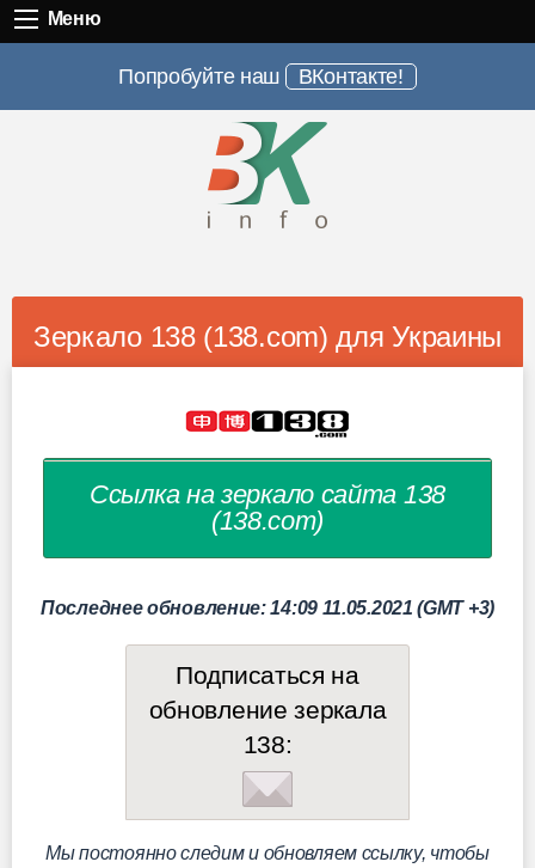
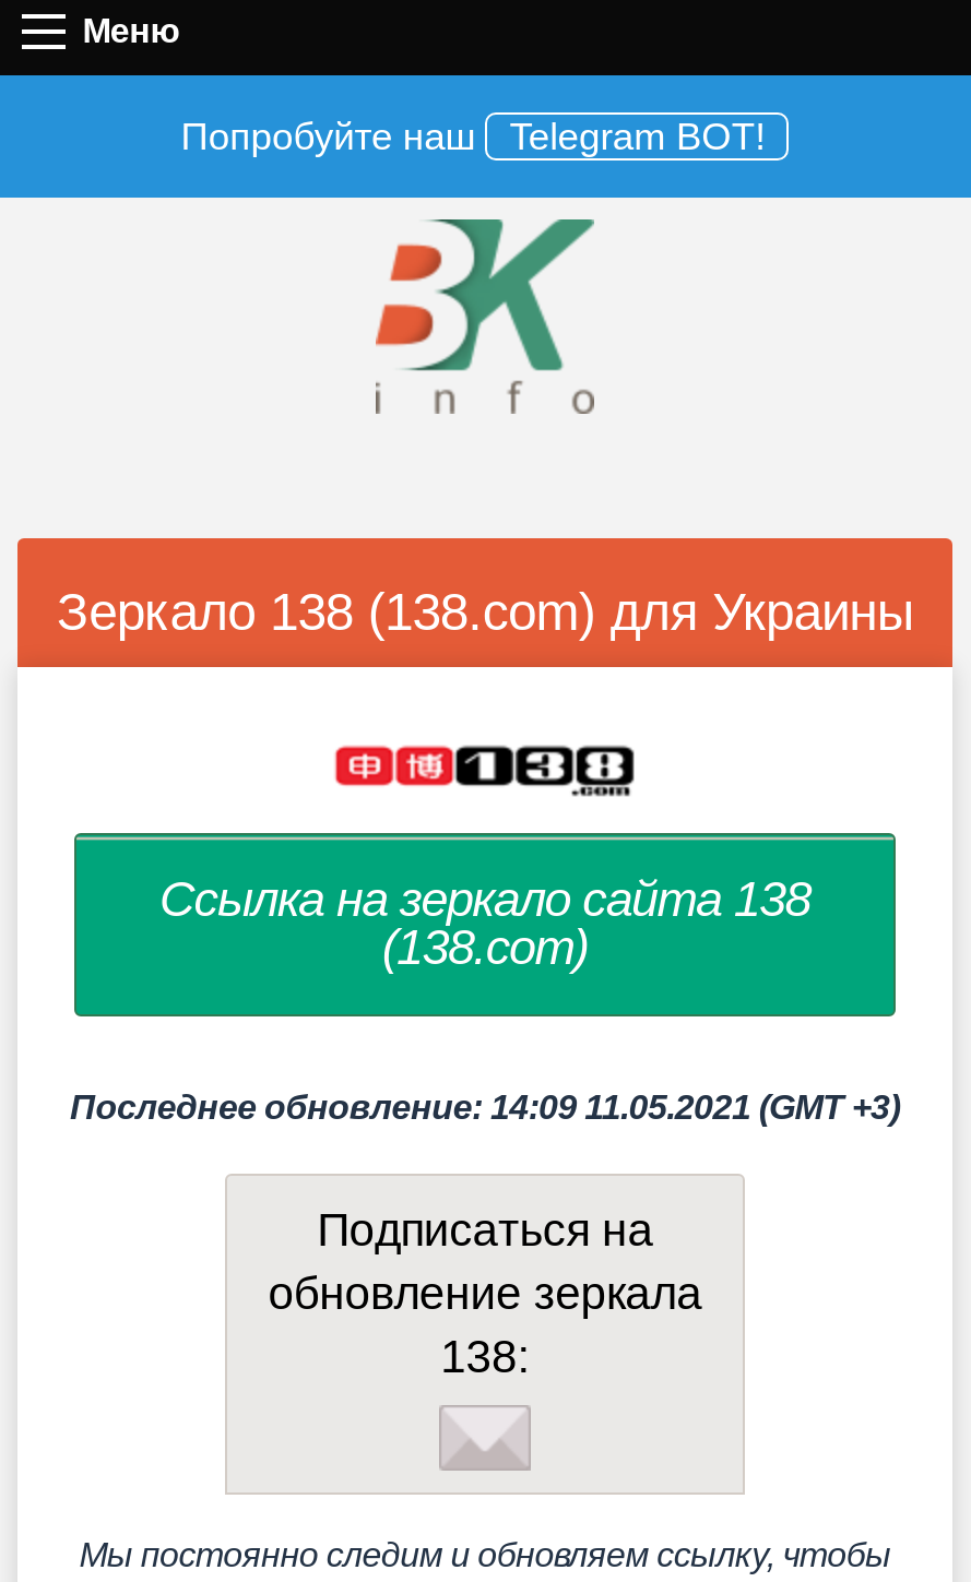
- Попробуйте наш ВКонтакте!
+ Попробуйте наш Telegram BOT!
